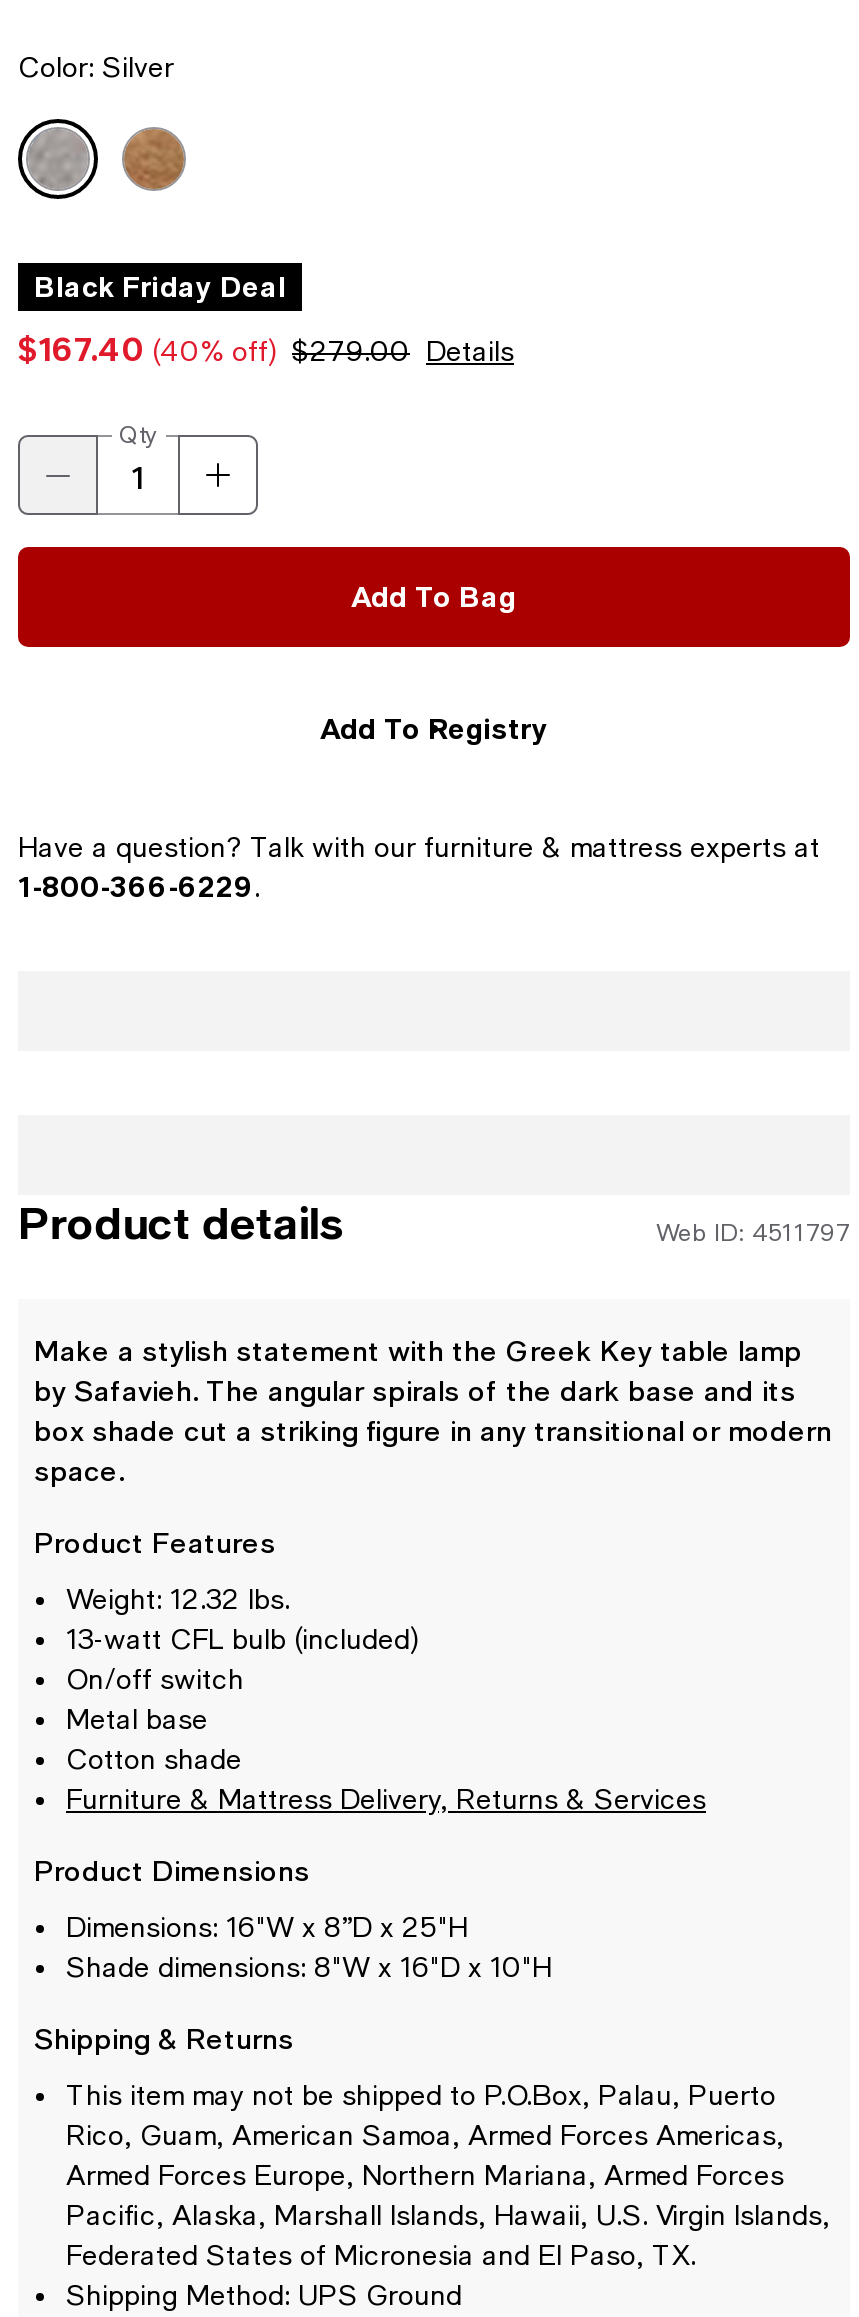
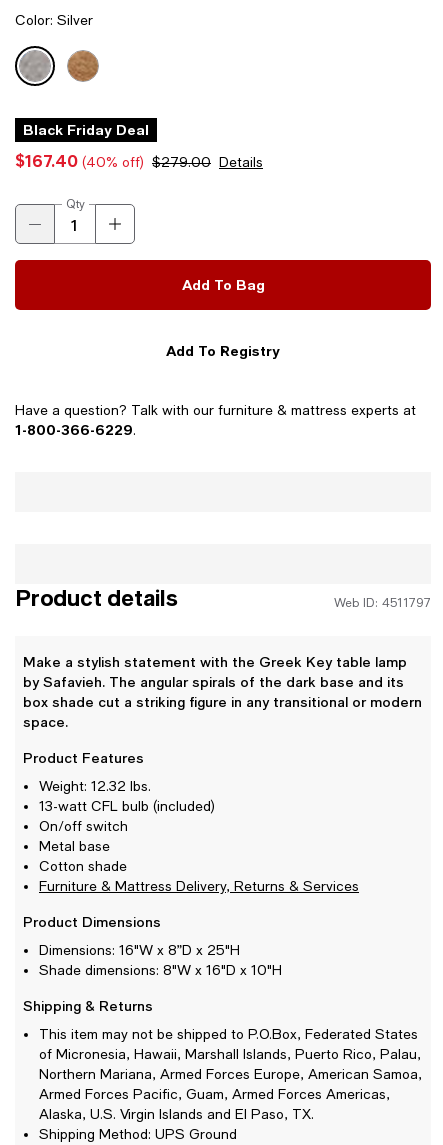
- This item may not be shipped to P.O.Box, Palau, Puerto
- Rico, Guam, American Samoa, Armed Forces Americas,
- Armed Forces Europe, Northern Mariana, Armed Forces
- Pacific, Alaska, Marshall Islands, Hawaii, U.S. Virgin Islands,
- Federated States of Micronesia and El Paso, TX.
+ This item may not be shipped to P.O.Box, Federated States
+ of Micronesia, Hawaii, Marshall Islands, Puerto Rico, Palau,
+ Northern Mariana, Armed Forces Europe, American Samoa,
+ Armed Forces Pacific, Guam, Armed Forces Americas,
+ Alaska, U.S. Virgin Islands and El Paso, TX.
